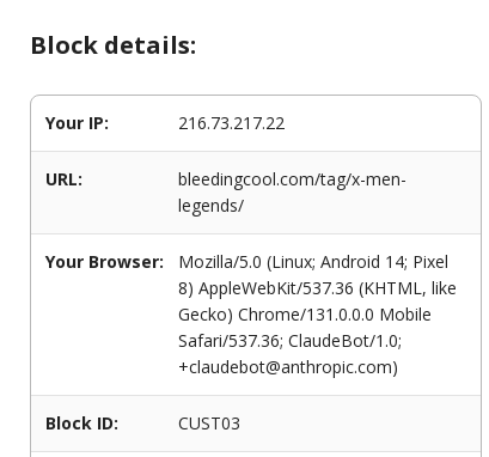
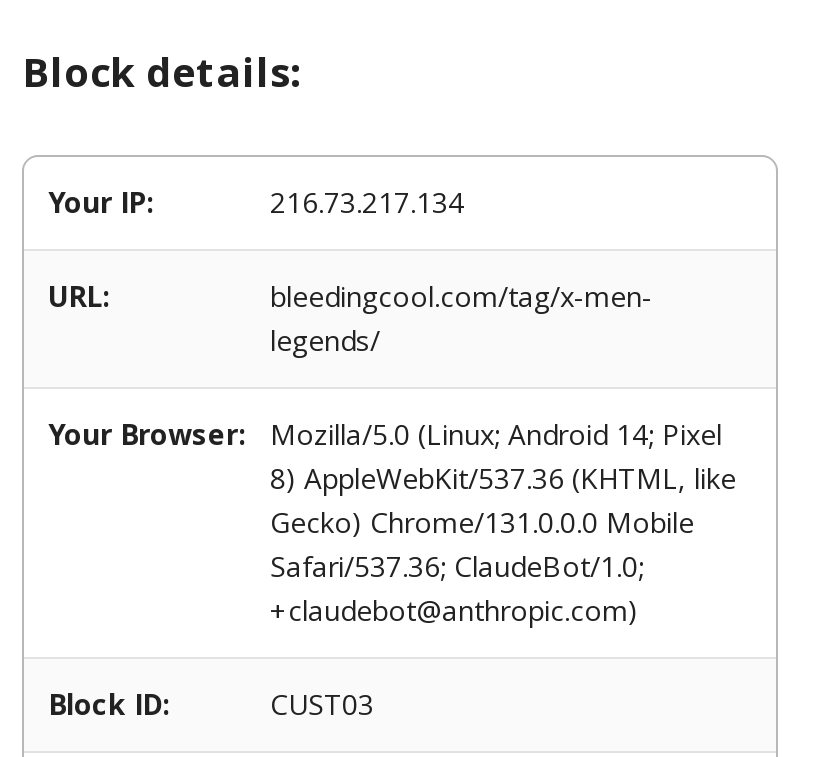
- 216.73.217.22
+ 216.73.217.134
